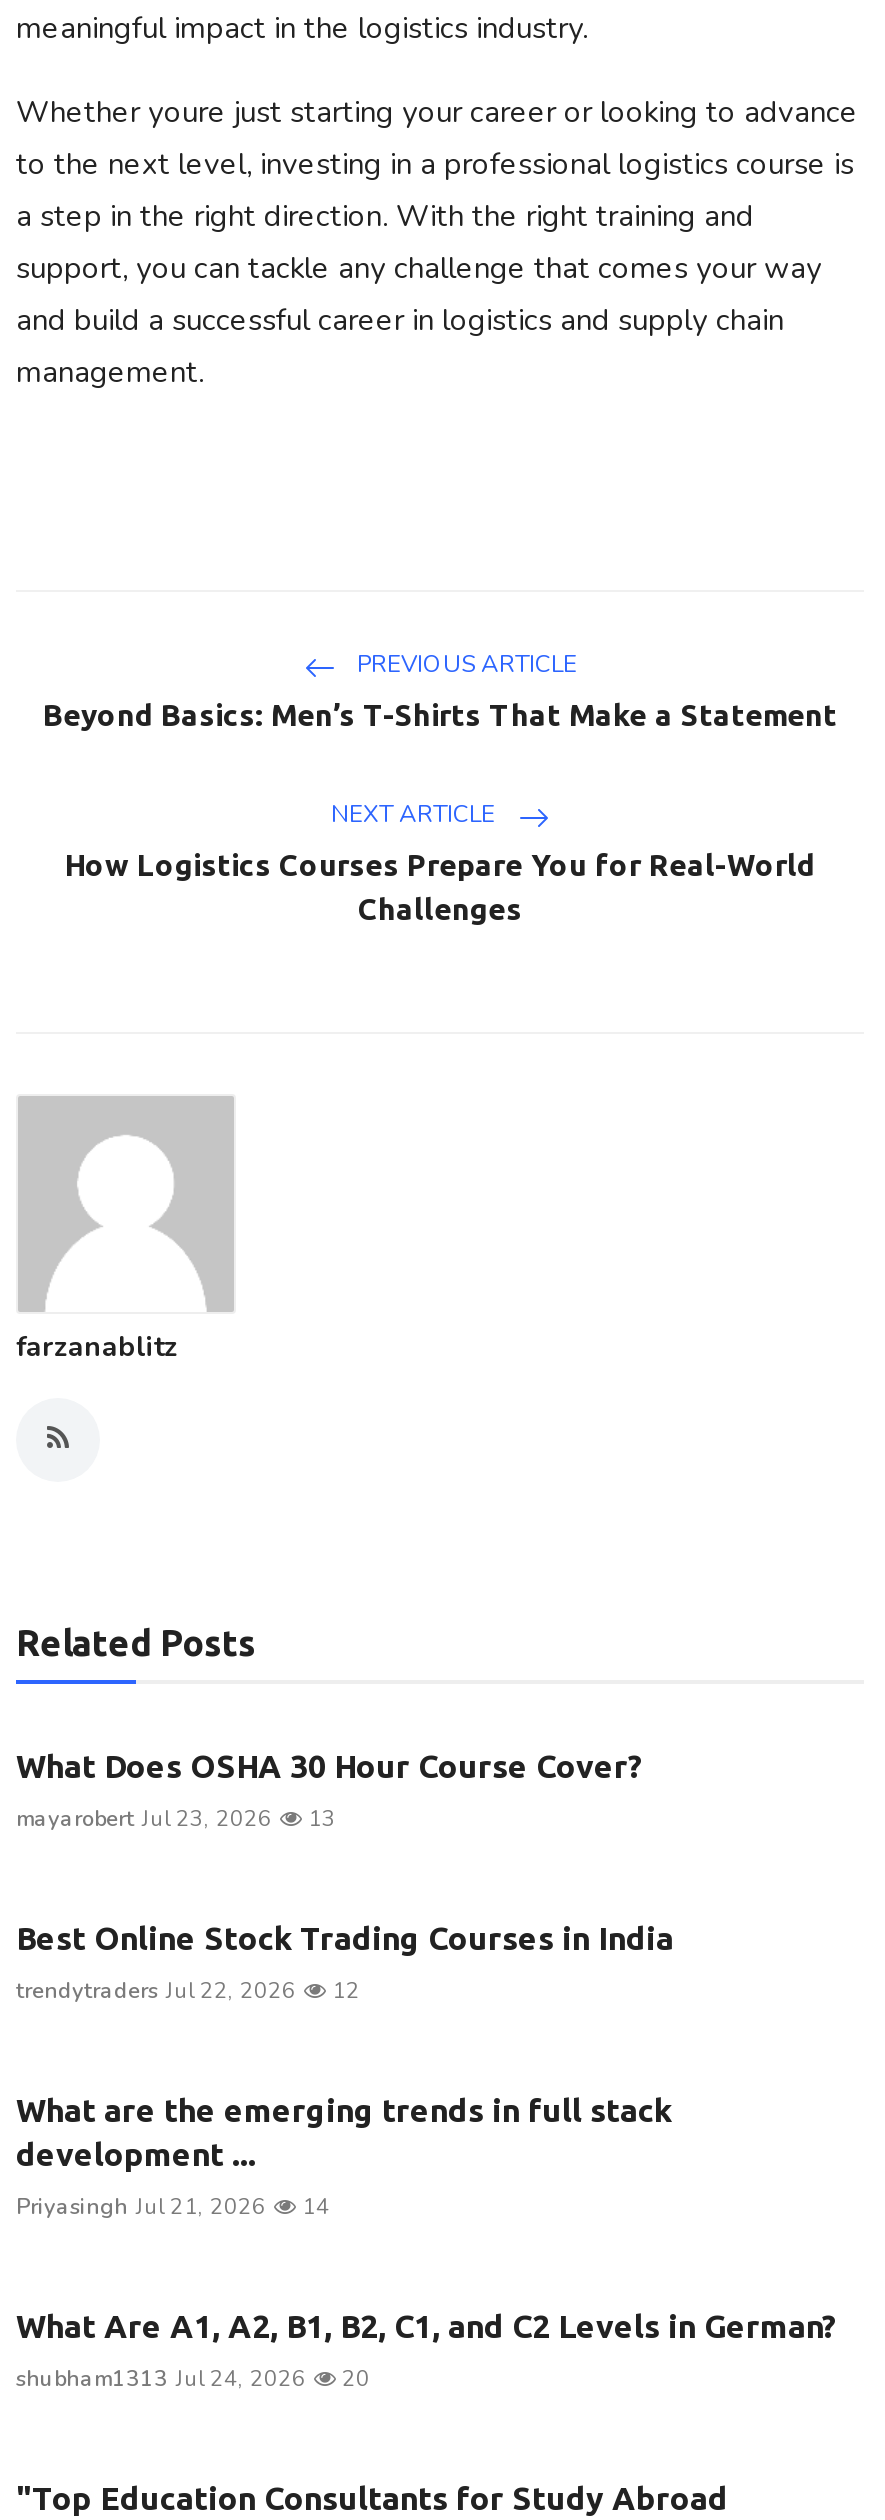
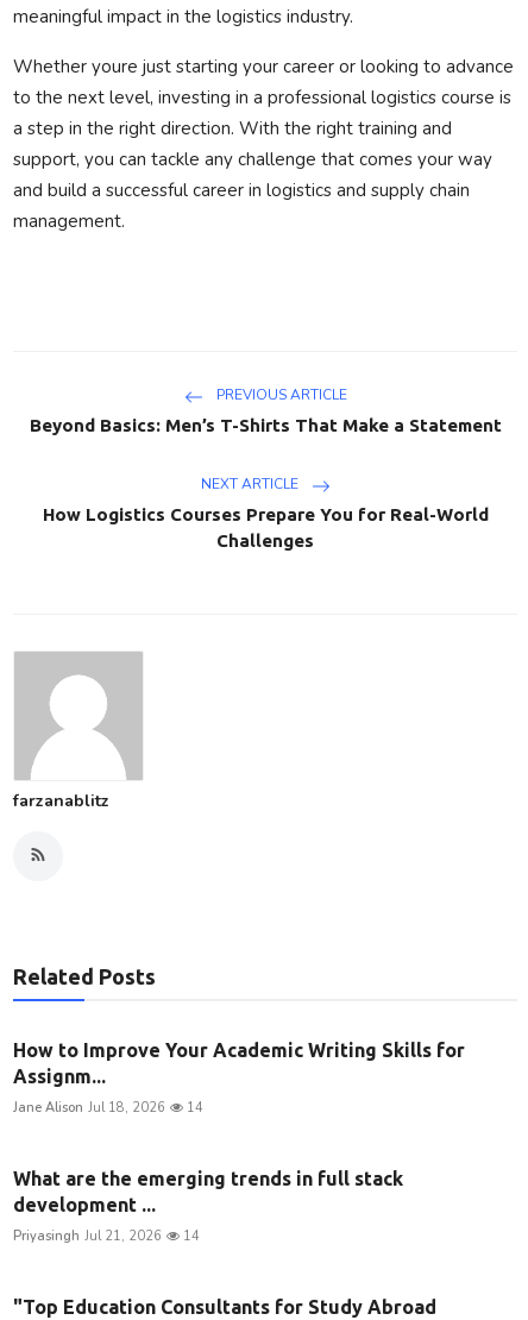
- What Does OSHA 30 Hour Course Cover?
- mayarobert Jul 23, 2026
- 13
- Best Online Stock Trading Courses in India
- trendytraders Jul 22, 2026
- 12
+ How to Improve Your Academic Writing Skills for
+ Assignm...
+ Jane Alison Jul 18, 2026
+ 14

- What Are A1, A2, B1, B2, C1, and C2 Levels in German?
- shubham1313 Jul 24, 2026
- 20
